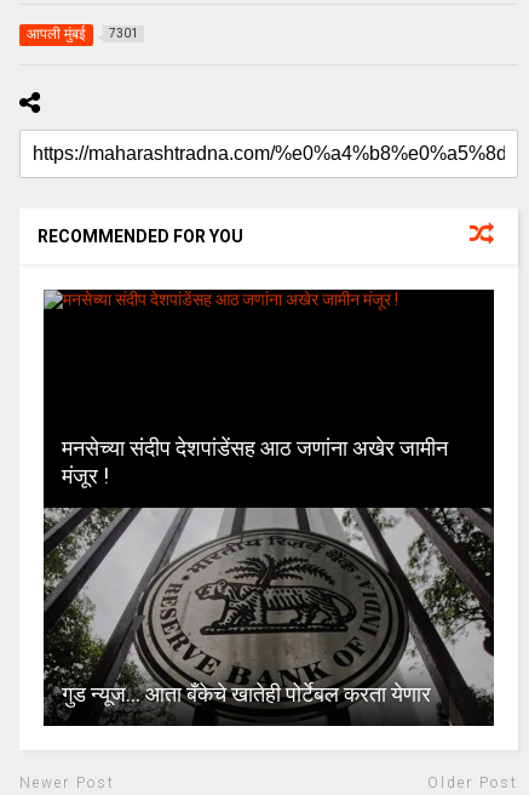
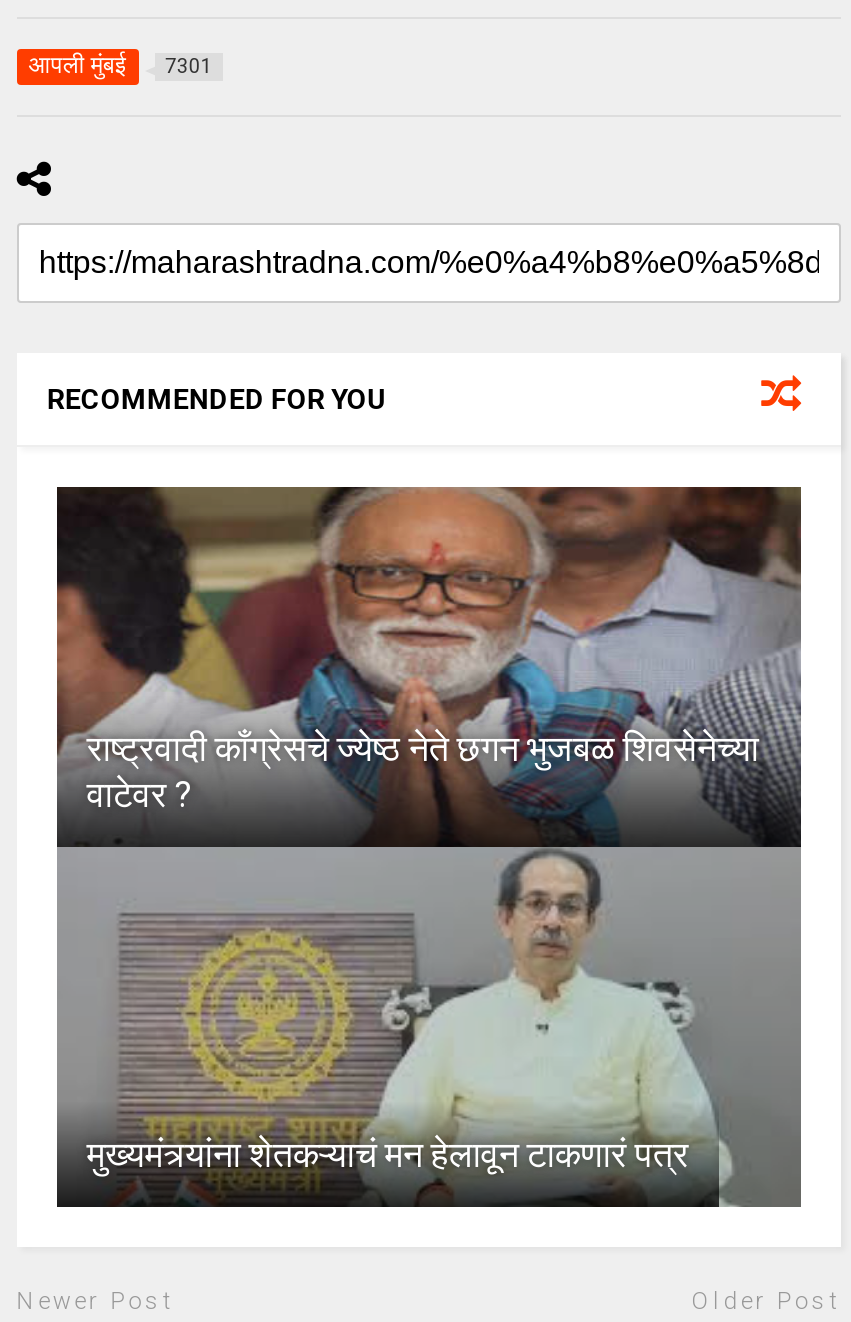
- [image]
- मनसेच्या संदीप देशपांडेंसह आठ जणांना अखेर जामीन
- मंजूर !
+ [image]
+ राष्ट्रवादी काँग्रेसचे ज्येष्ठ नेते छगन भुजबळ शिवसेनेच्या
+ वाटेवर ?

- गुड न्यूज… आता बँकेचे खातेही पोर्टेबल करता येणार
+ मुख्यमंत्र्यांना शेतकऱ्याचं मन हेलावून टाकणारं पत्र
